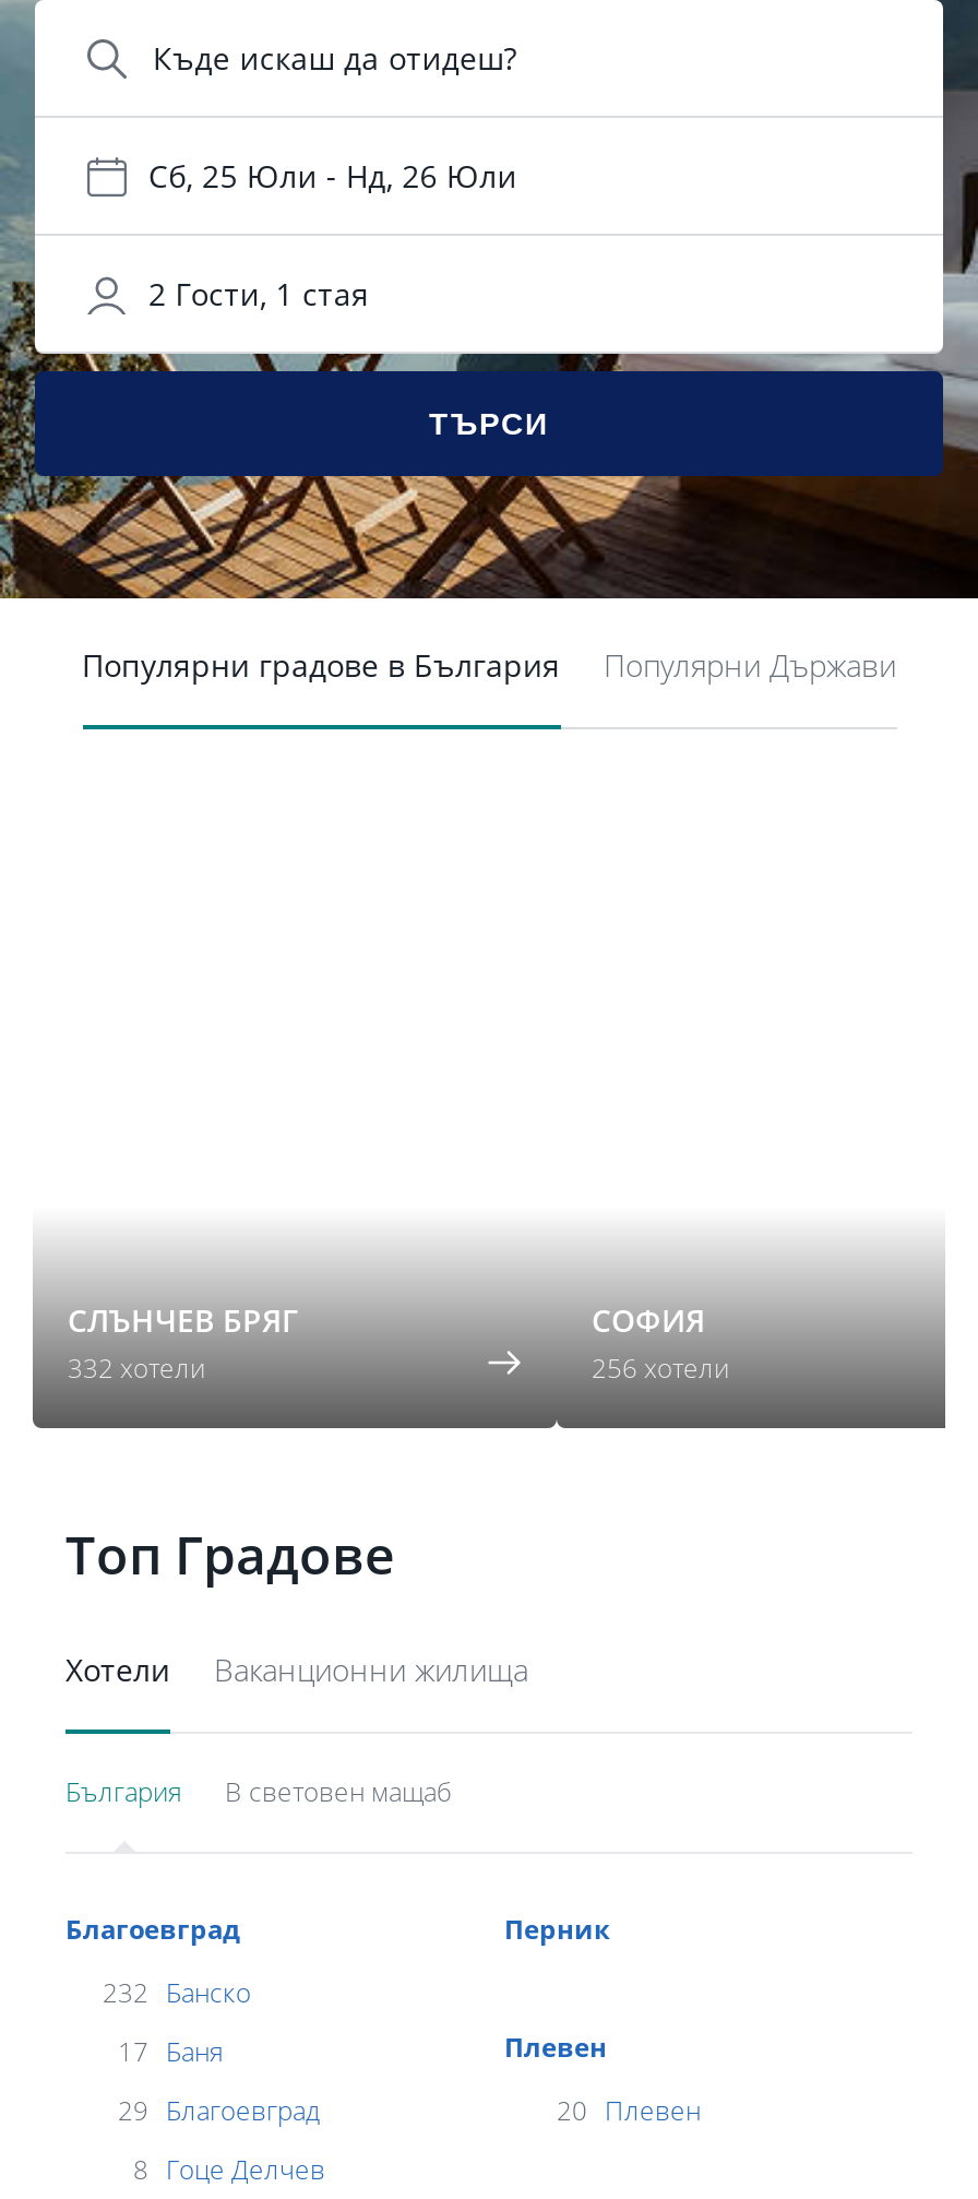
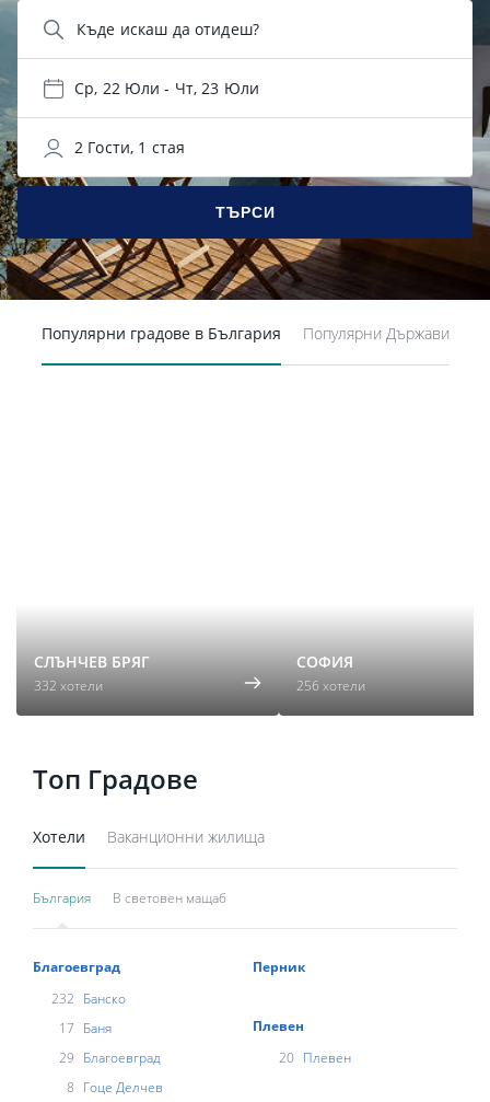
- Сб, 25 Юли - Нд, 26 Юли
+ Ср, 22 Юли - Чт, 23 Юли
